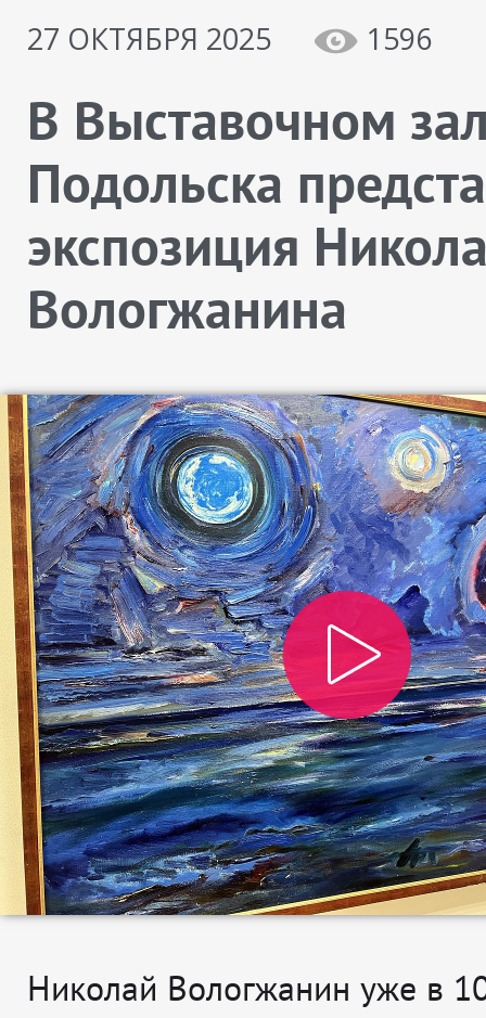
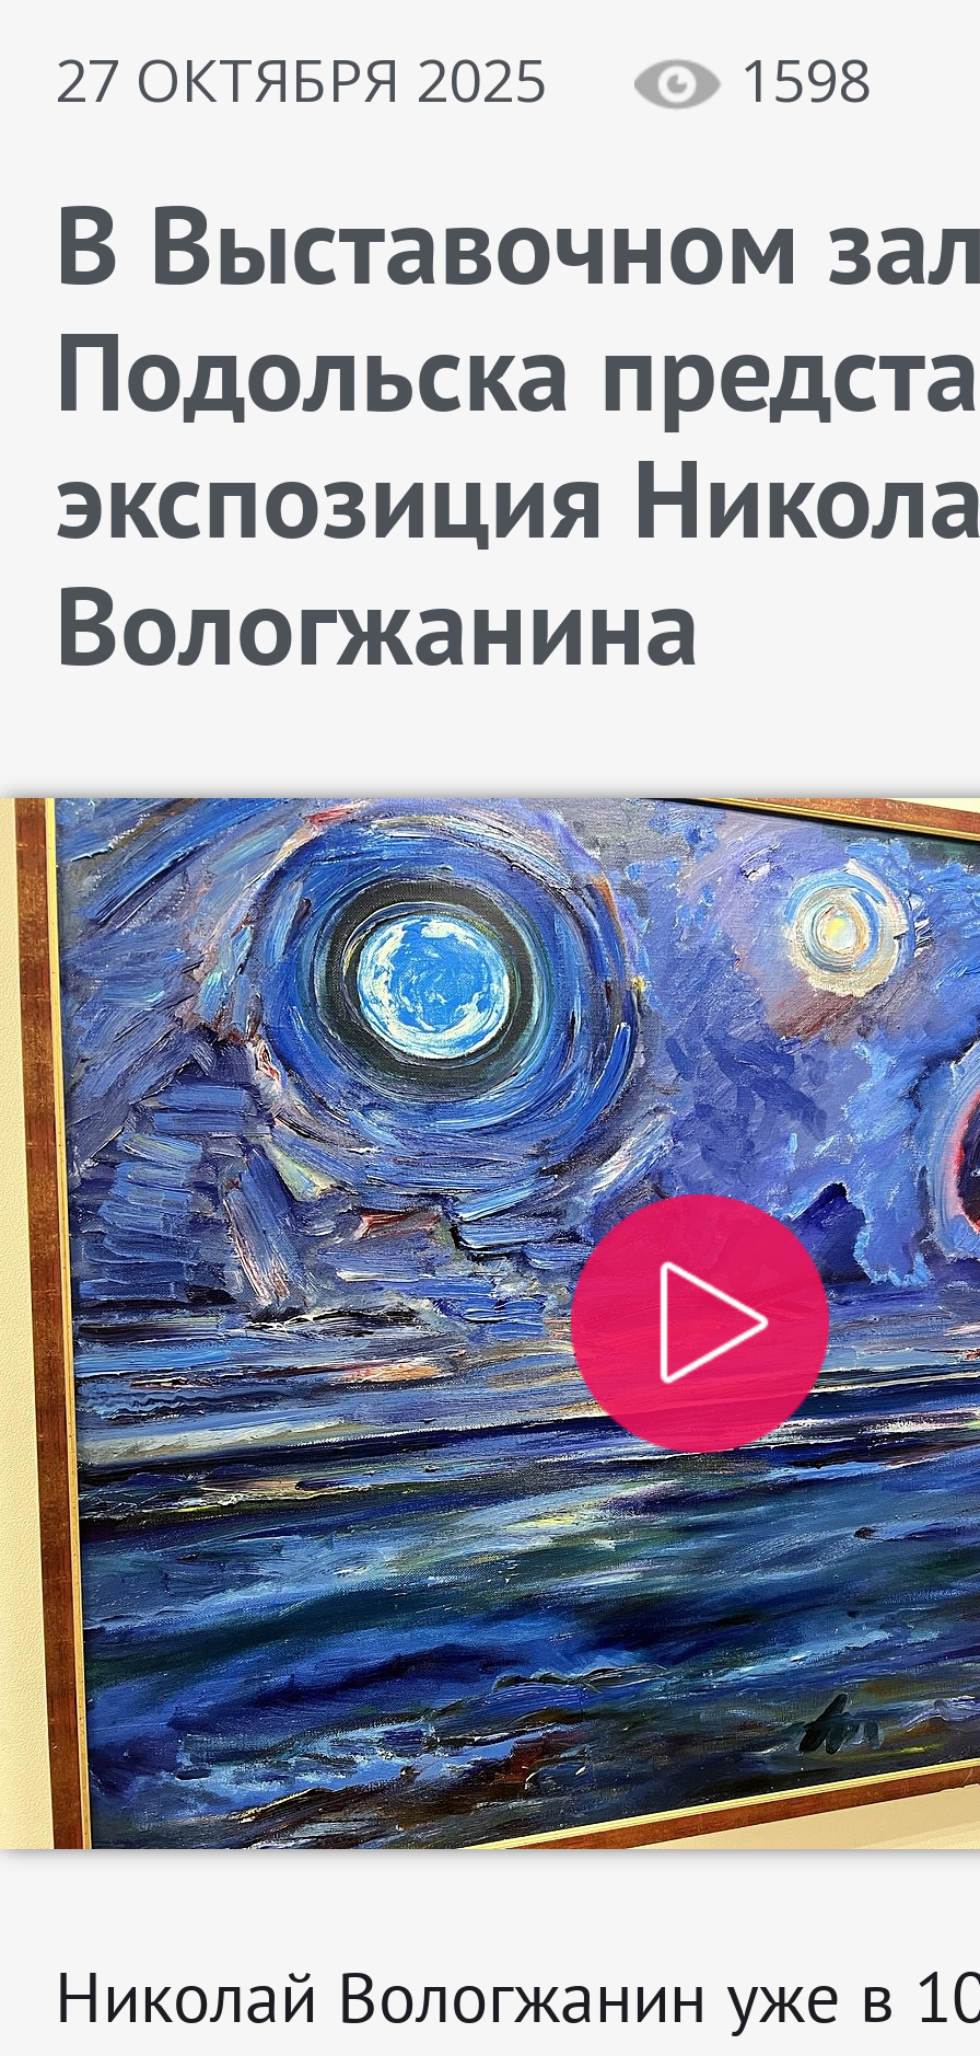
- 27 ОКТЯБРЯ 2025 1596
+ 27 ОКТЯБРЯ 2025 1598
